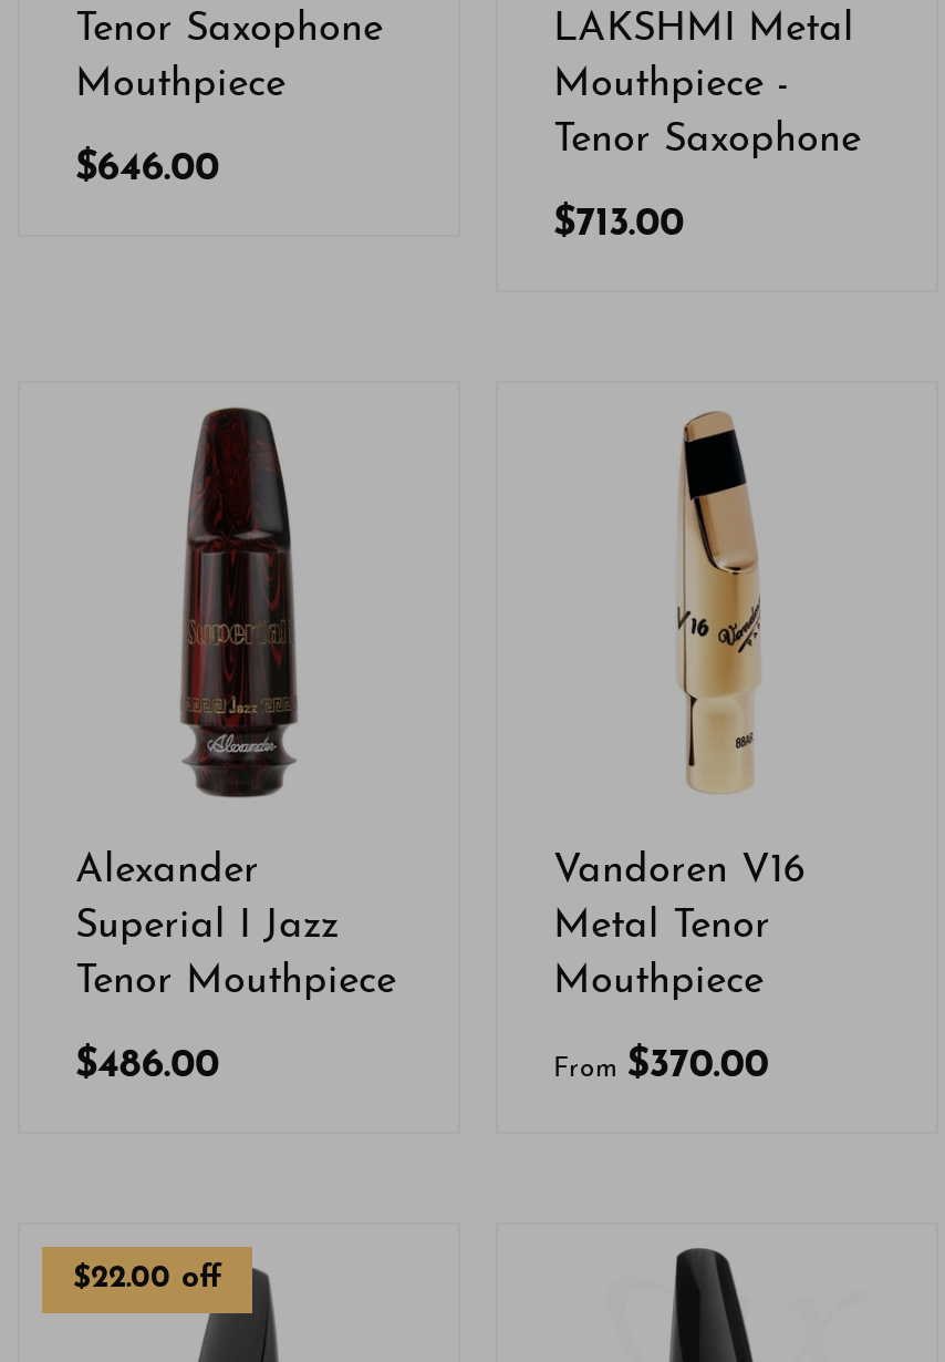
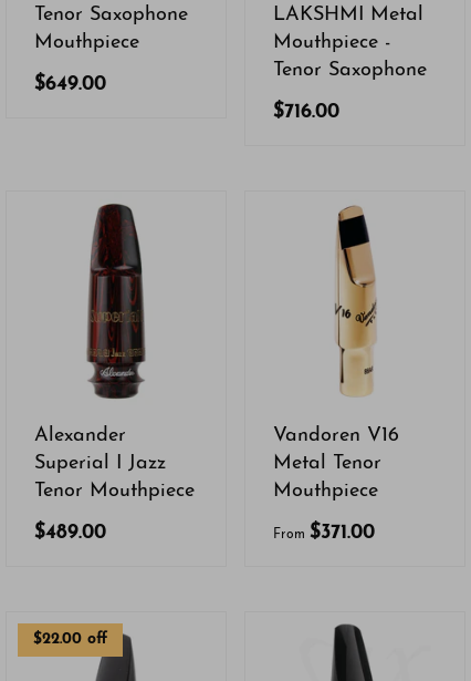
- $646.00
+ $649.00

- $713.00
+ $716.00

- $486.00
+ $489.00

- From $370.00
+ From $371.00
